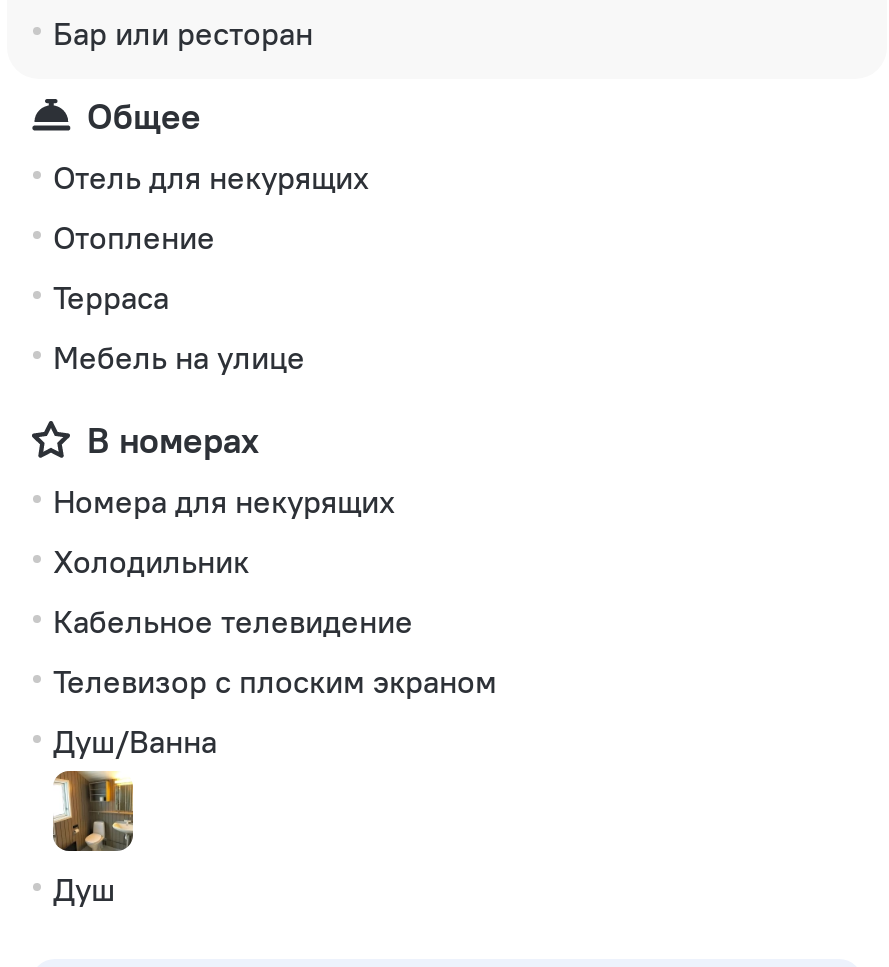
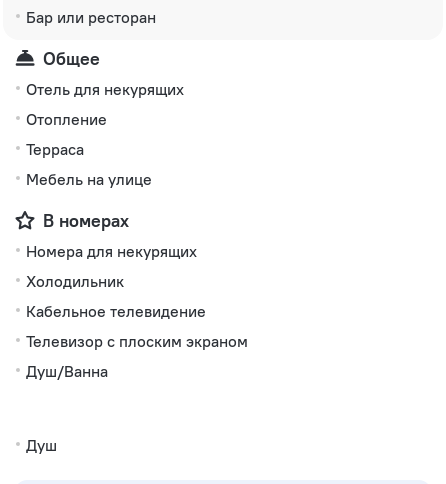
- [image]
